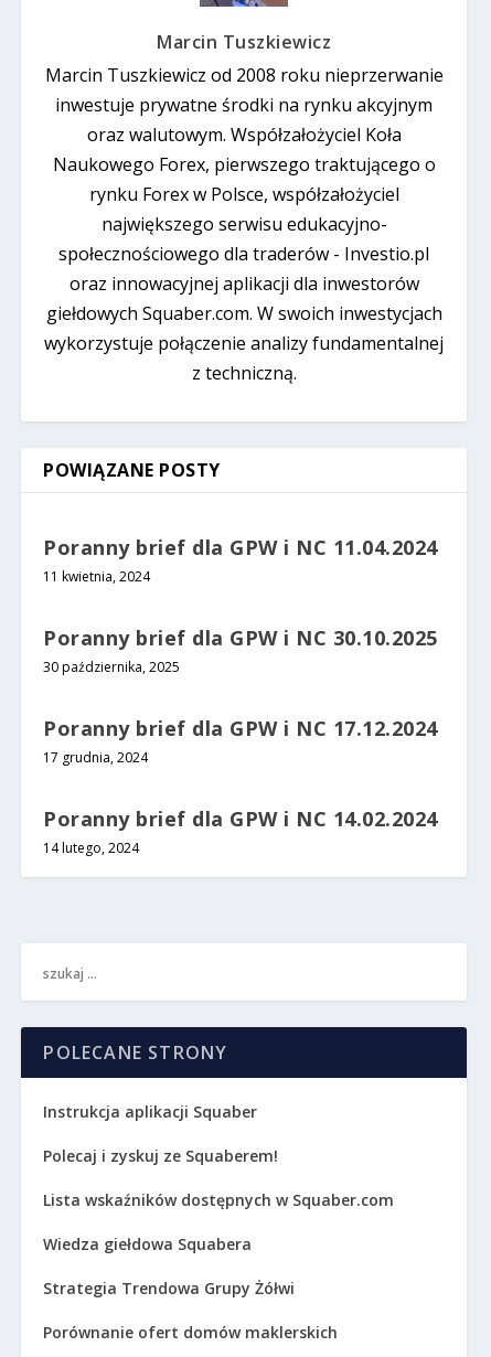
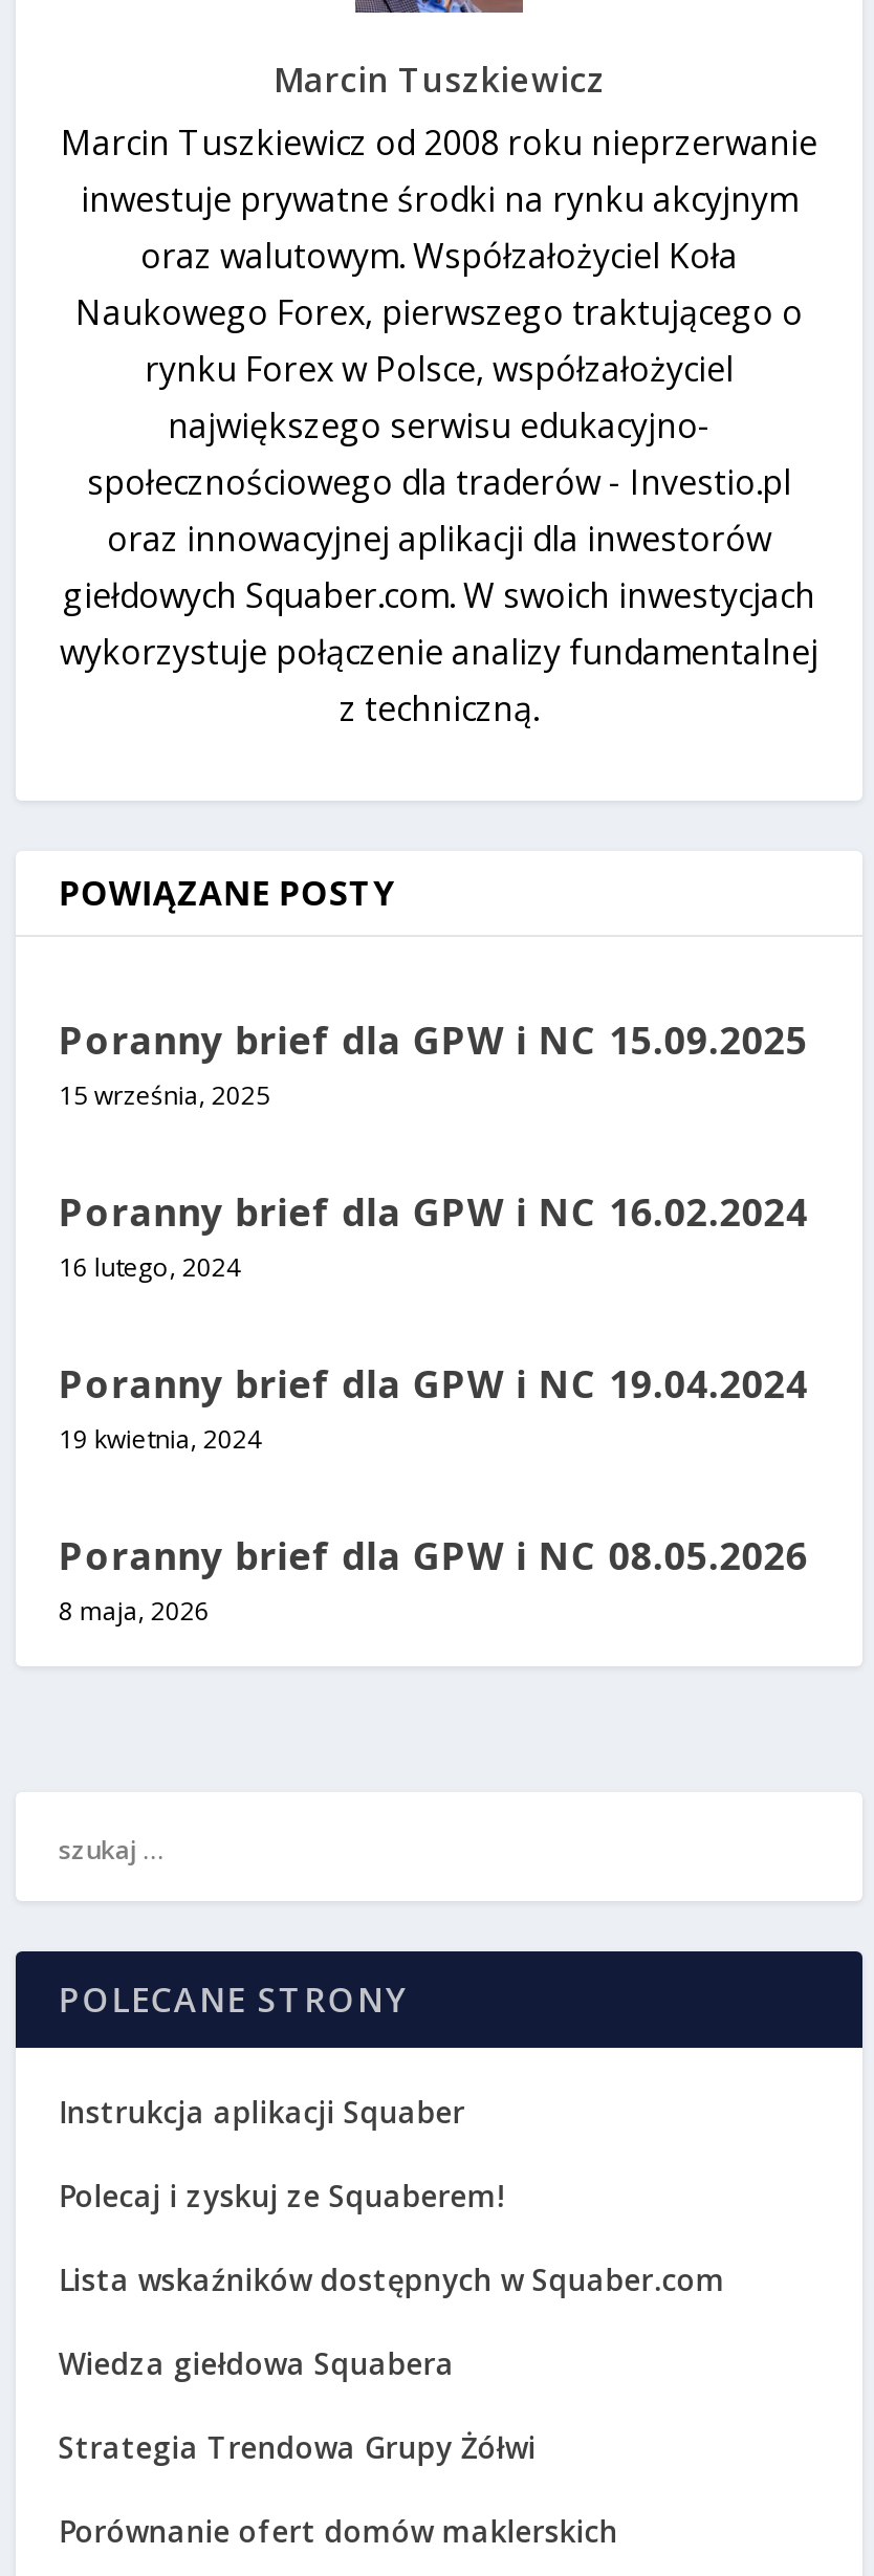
- Poranny brief dla GPW i NC 11.04.2024
- 11 kwietnia, 2024
+ Poranny brief dla GPW i NC 15.09.2025
+ 15 września, 2025

- Poranny brief dla GPW i NC 30.10.2025
- 30 października, 2025
+ Poranny brief dla GPW i NC 16.02.2024
+ 16 lutego, 2024

- Poranny brief dla GPW i NC 17.12.2024
- 17 grudnia, 2024
+ Poranny brief dla GPW i NC 19.04.2024
+ 19 kwietnia, 2024

- Poranny brief dla GPW i NC 14.02.2024
- 14 lutego, 2024
+ Poranny brief dla GPW i NC 08.05.2026
+ 8 maja, 2026
